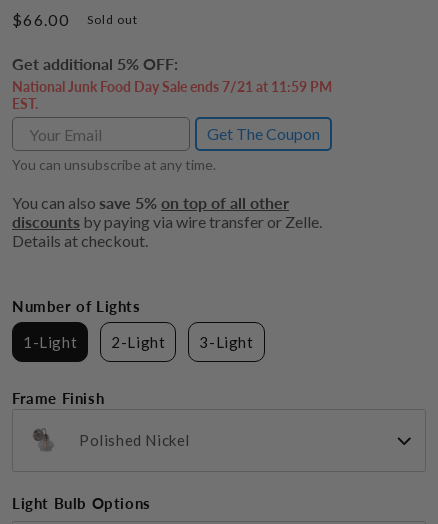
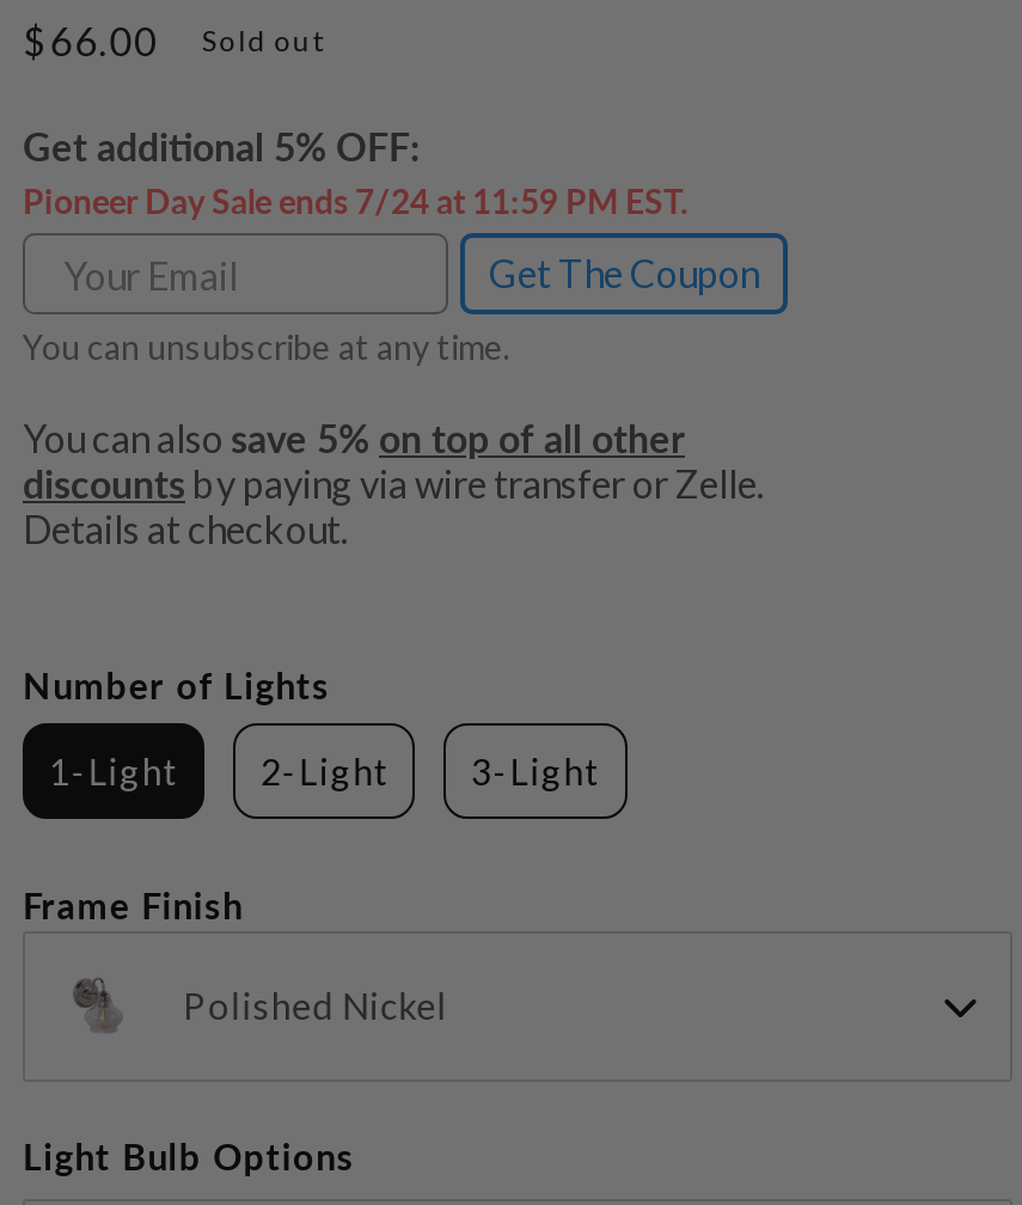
- National Junk Food Day Sale ends 7/21 at 11:59 PM
- EST.
+ Pioneer Day Sale ends 7/24 at 11:59 PM EST.
